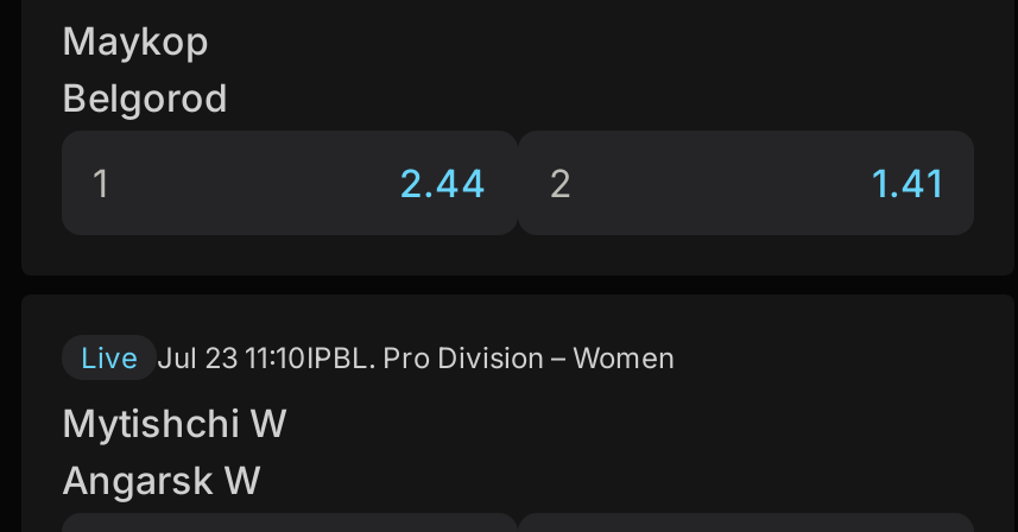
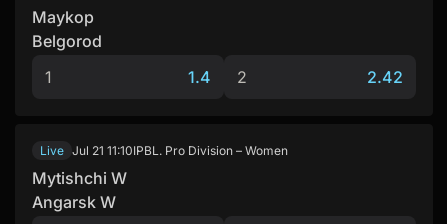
- 2.44 2
+ 1.4 2

- 1.41
+ 2.42

- Live Jul 23 11:10IPBL. Pro Division – Women
+ Live Jul 21 11:10IPBL. Pro Division – Women
